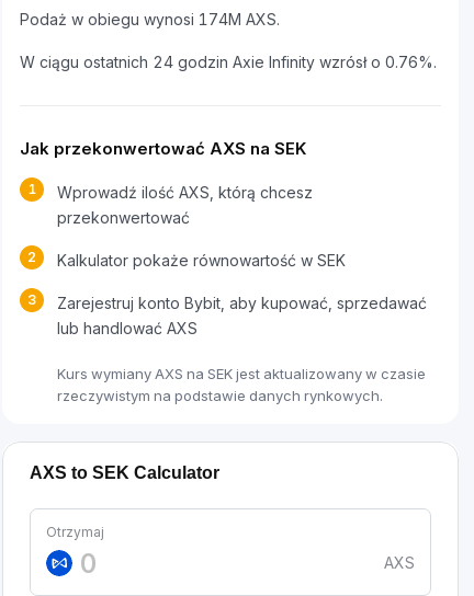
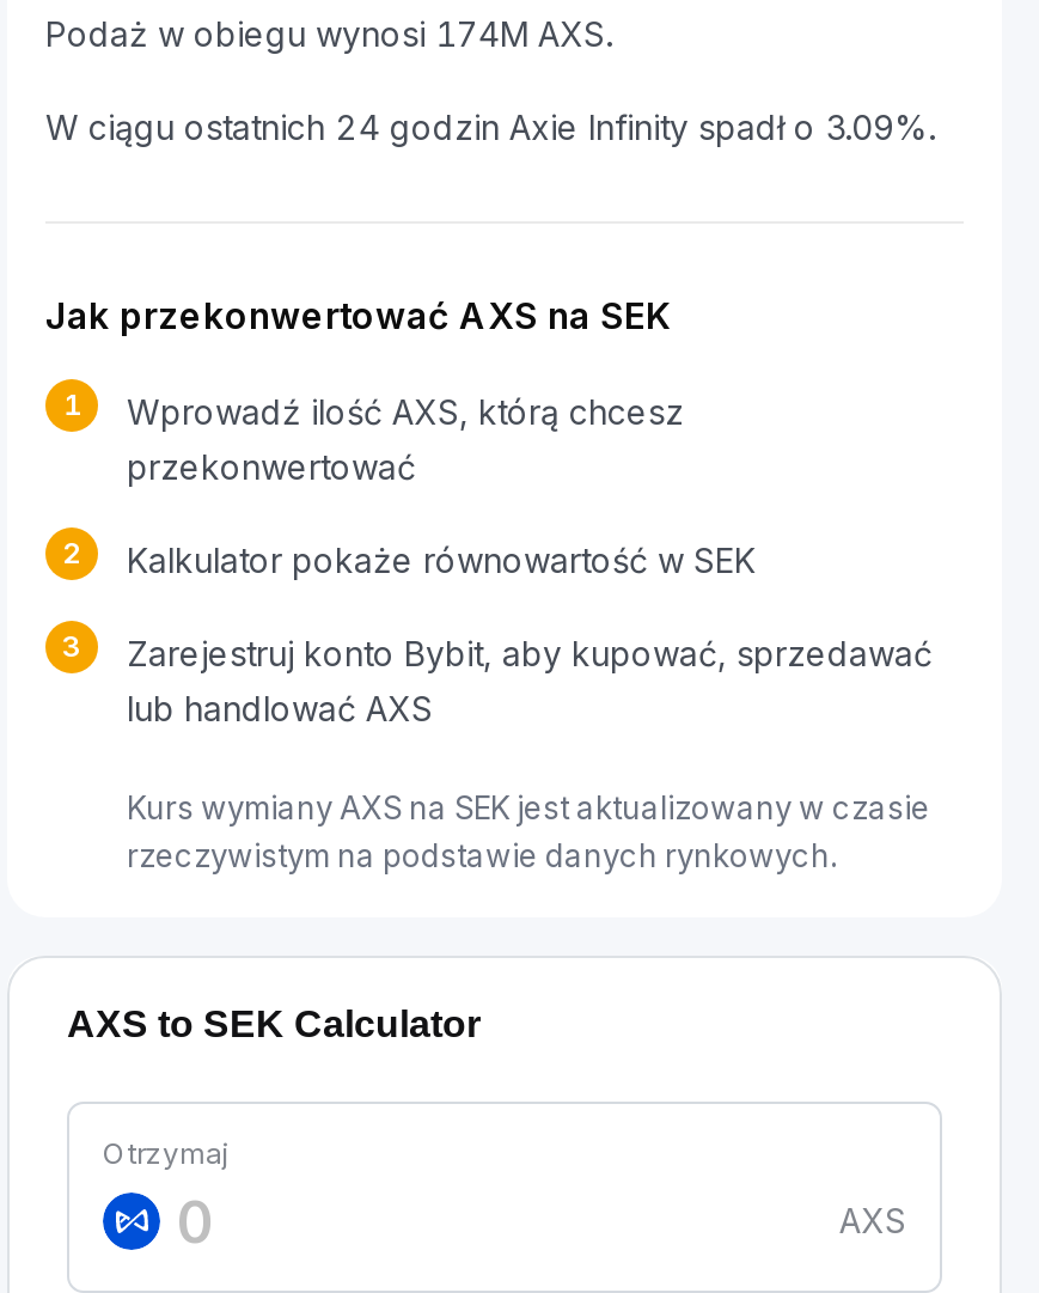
- W ciągu ostatnich 24 godzin Axie Infinity wzrósł o 0.76%.
+ W ciągu ostatnich 24 godzin Axie Infinity spadł o 3.09%.
